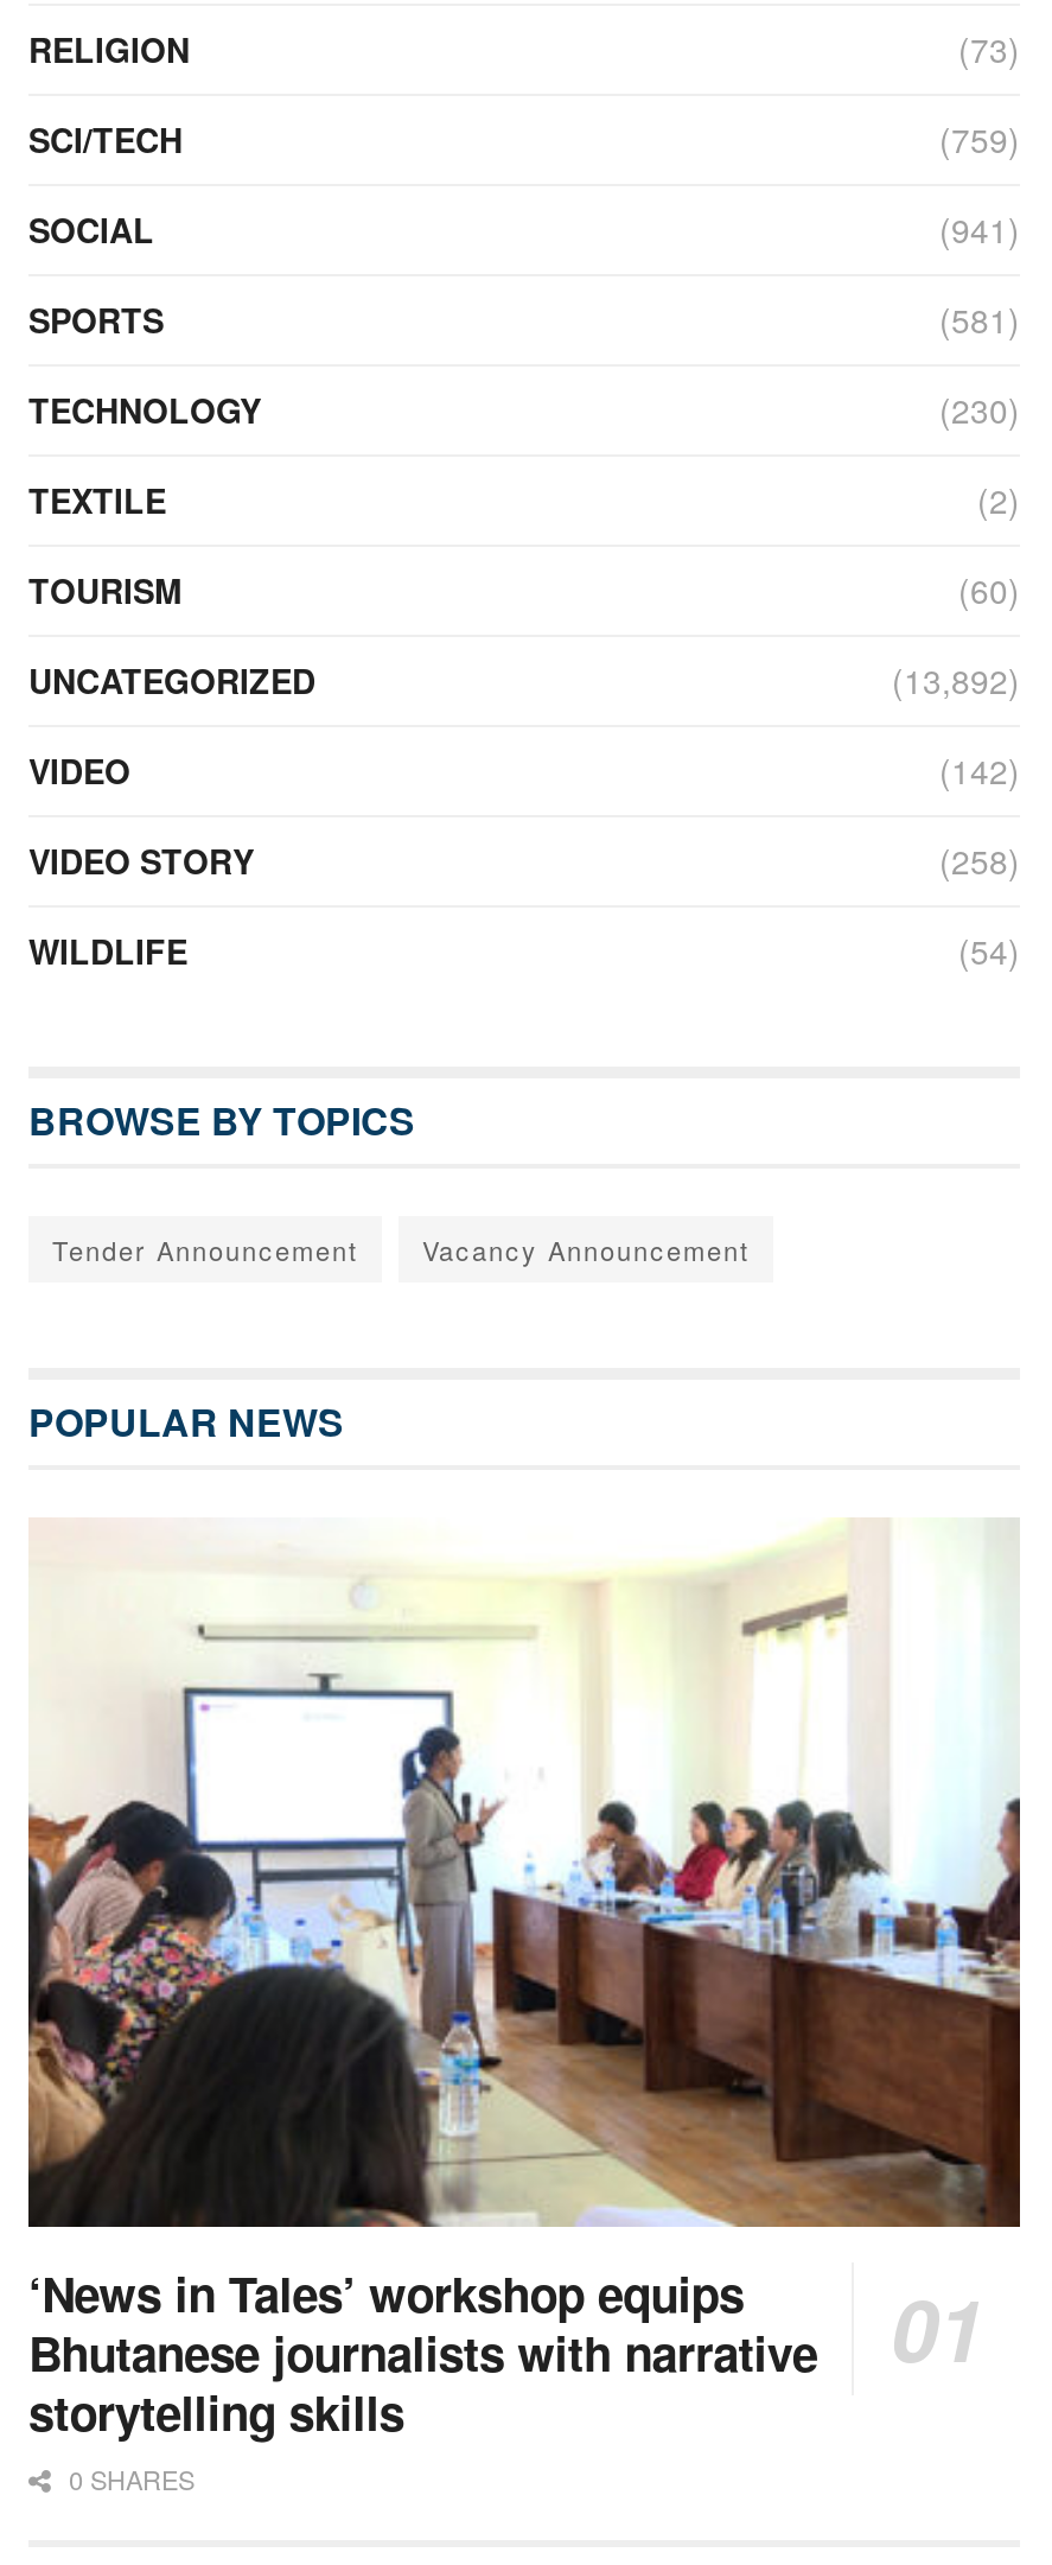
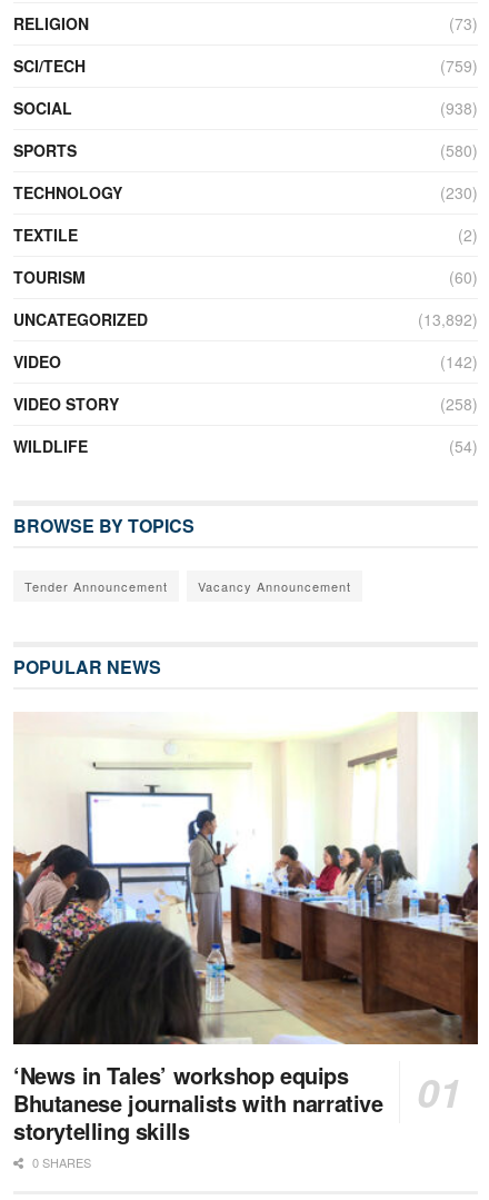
- (941)
+ (938)

- (581)
+ (580)
